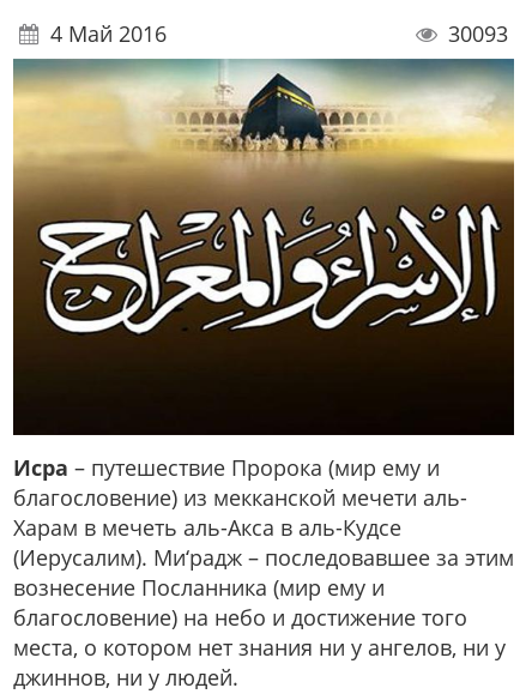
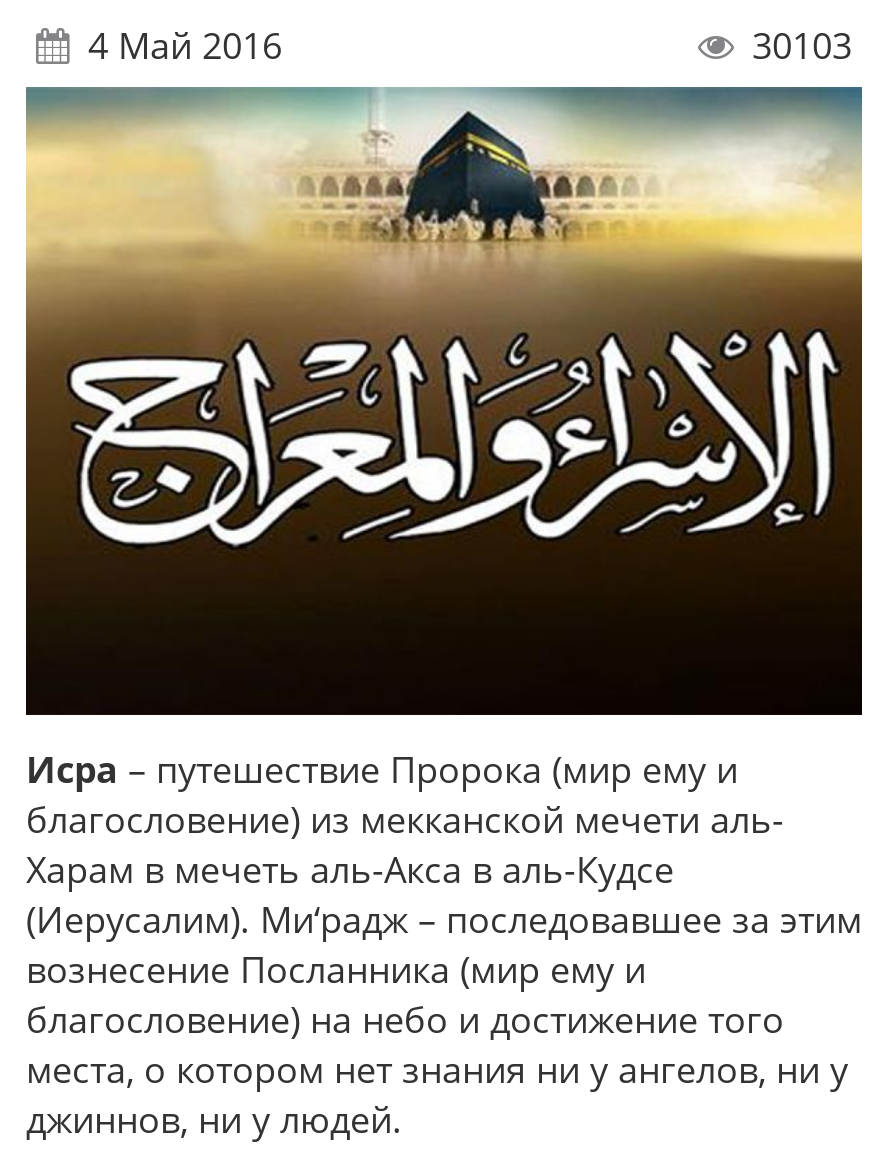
- 30093
+ 30103
